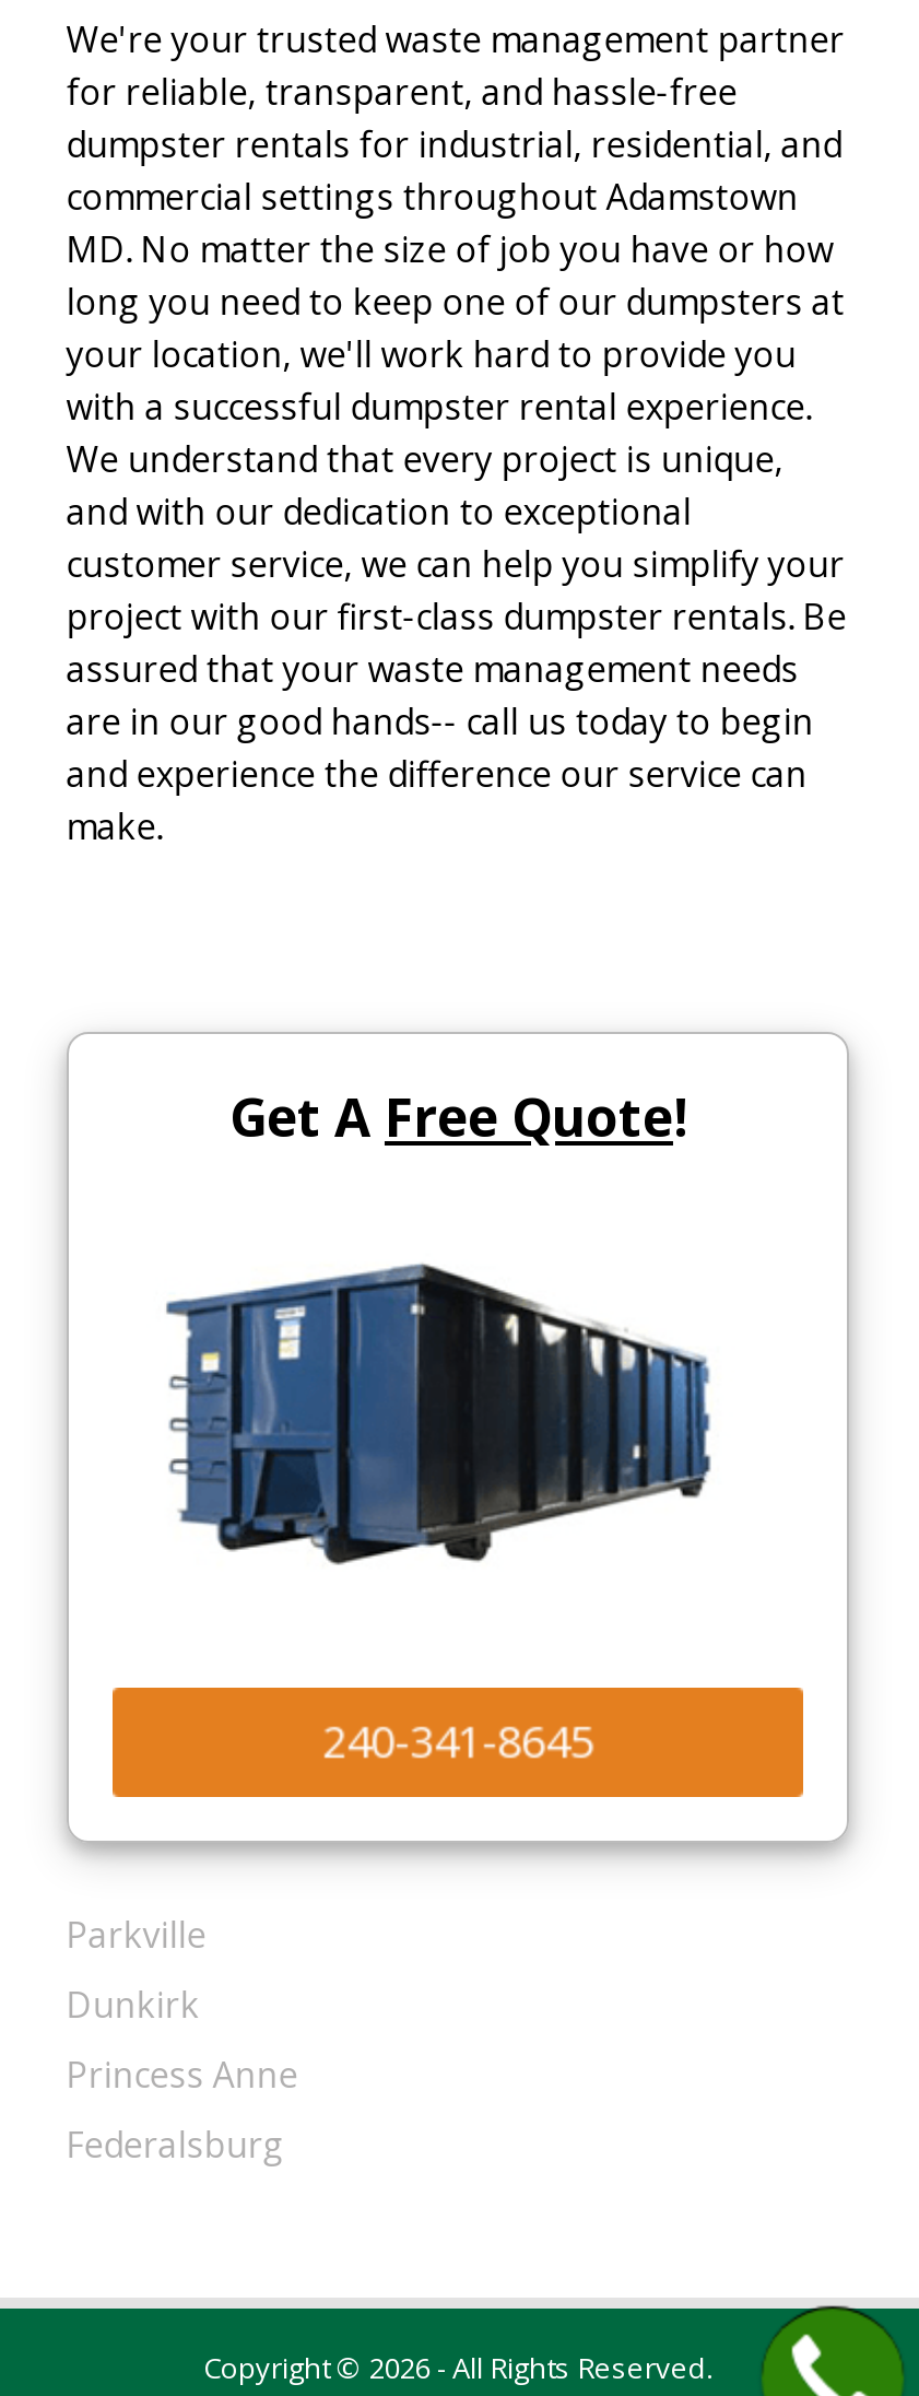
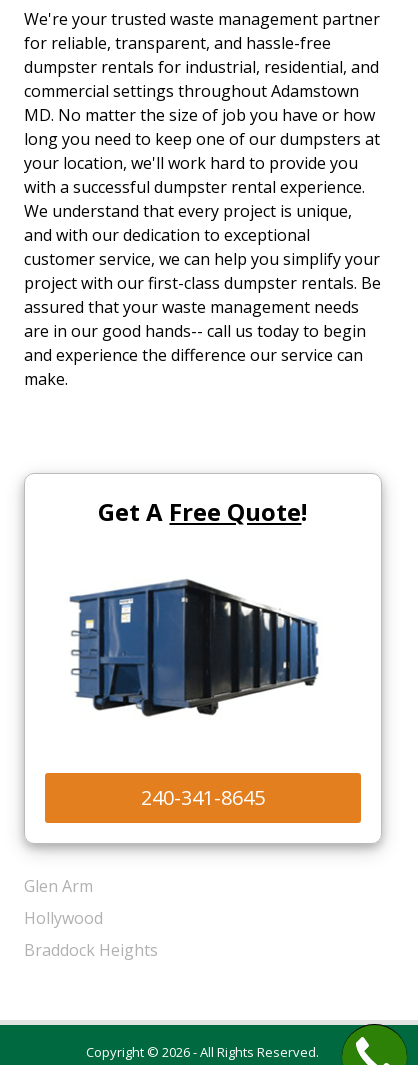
- Parkville
- Dunkirk
- Princess Anne
- Federalsburg
+ Glen Arm
+ Hollywood
+ Braddock Heights
